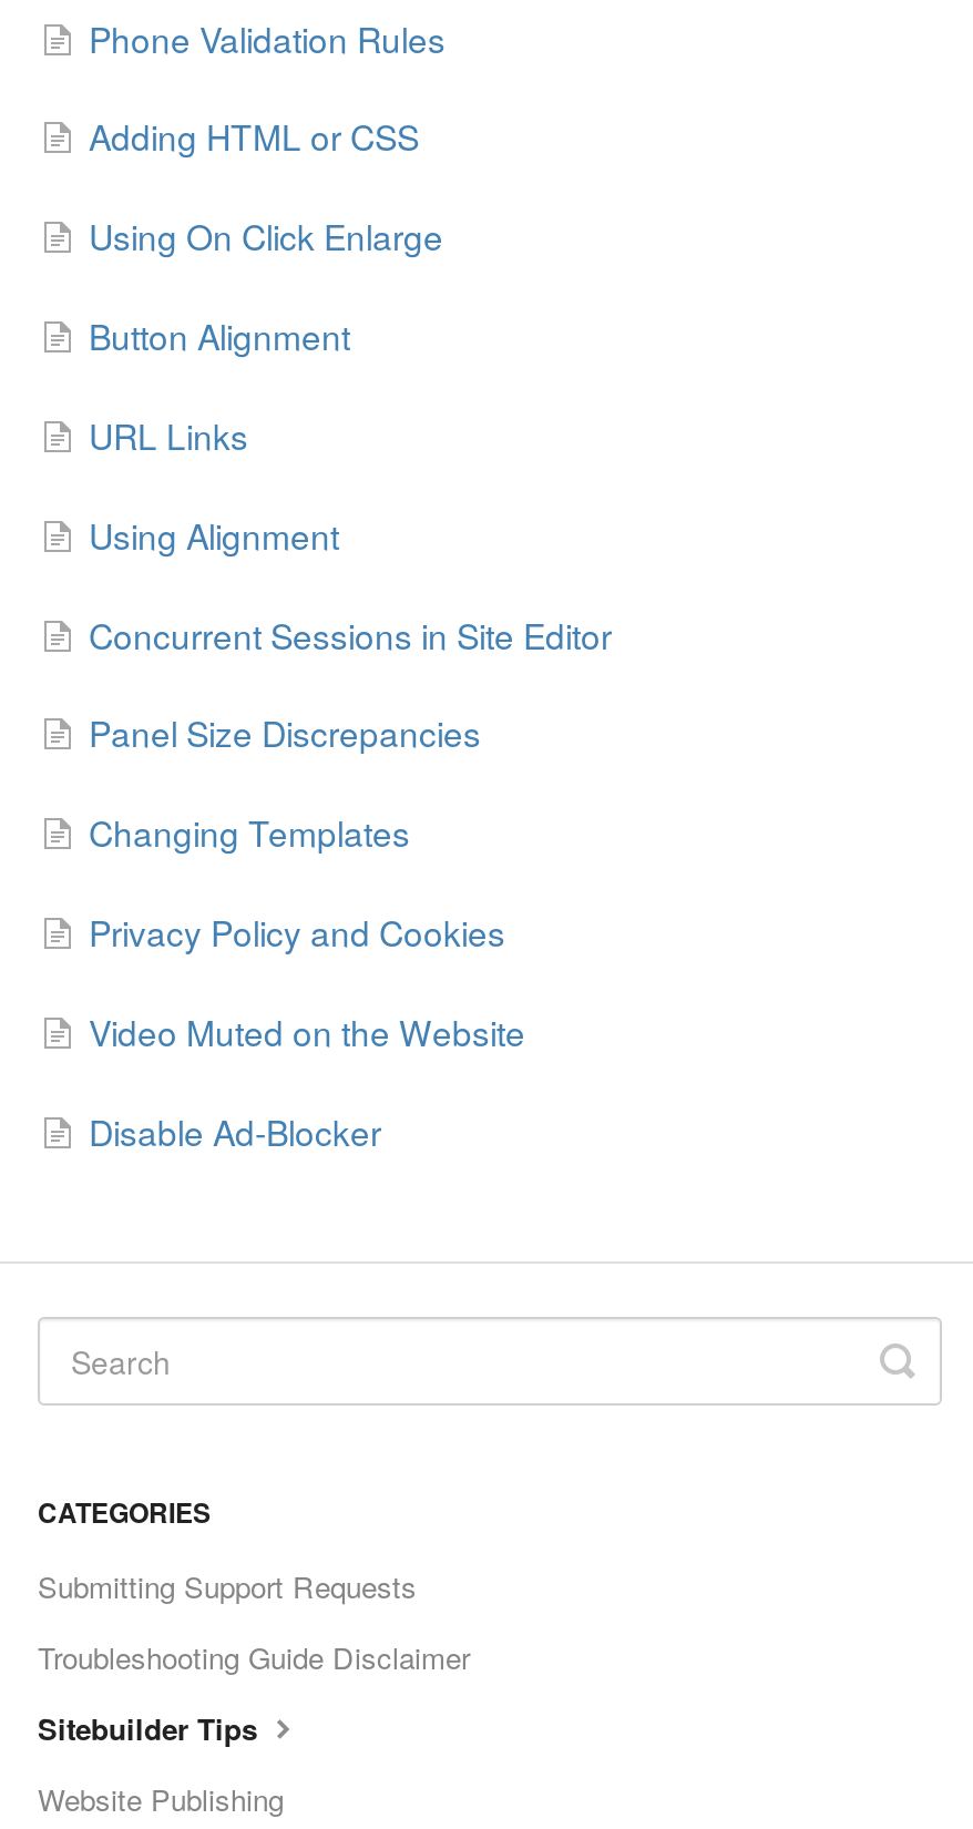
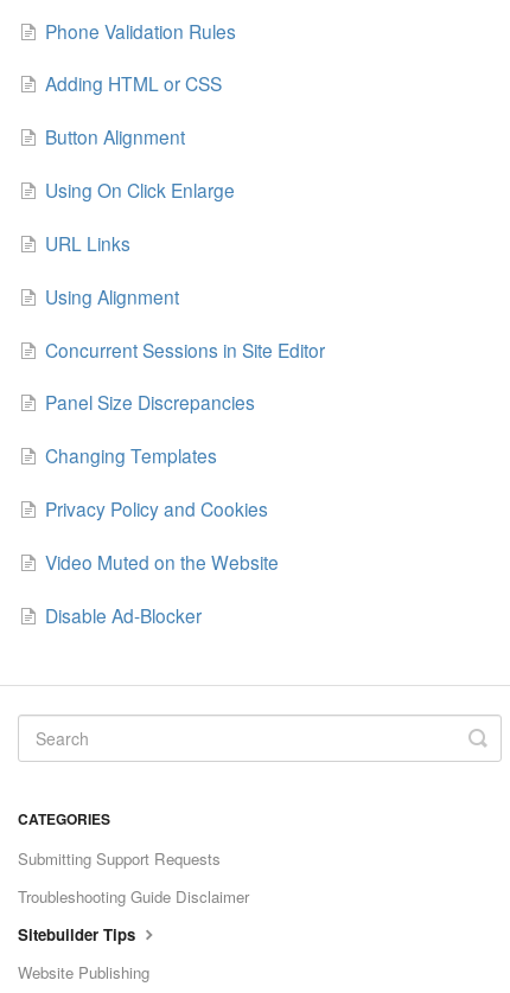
moved down: Using On Click Enlarge

moved up: Button Alignment
